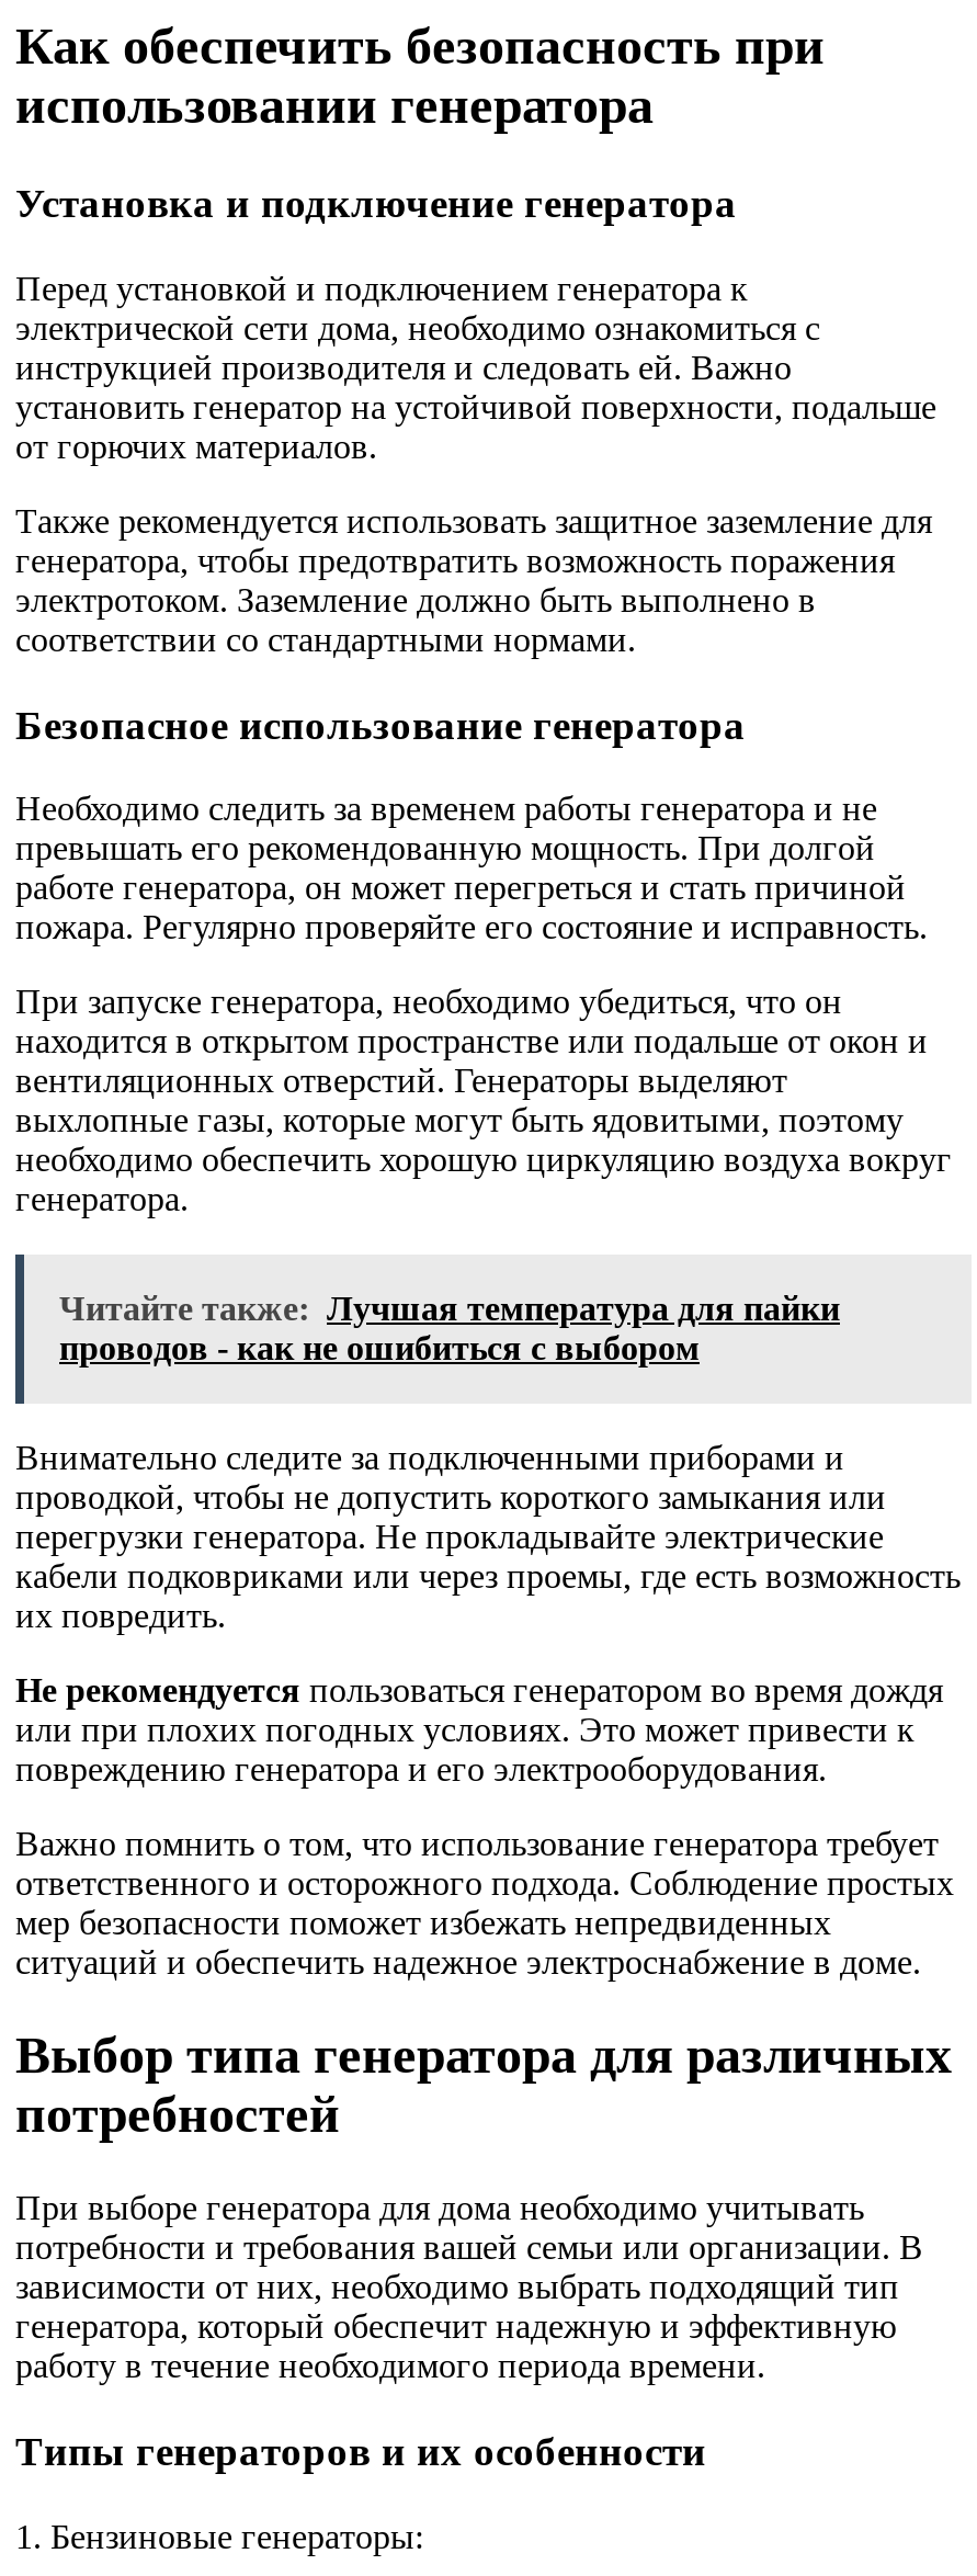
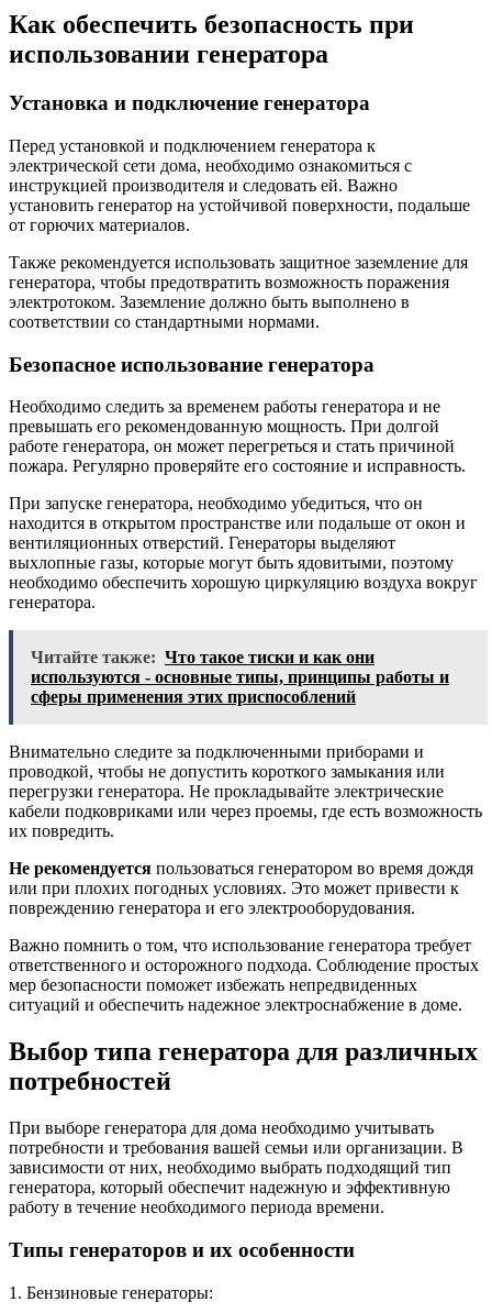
- Читайте также: Лучшая температура для пайки
- проводов - как не ошибиться с выбором
+ Читайте также: Что такое тиски и как они
+ используются - основные типы, принципы работы и
+ сферы применения этих приспособлений
